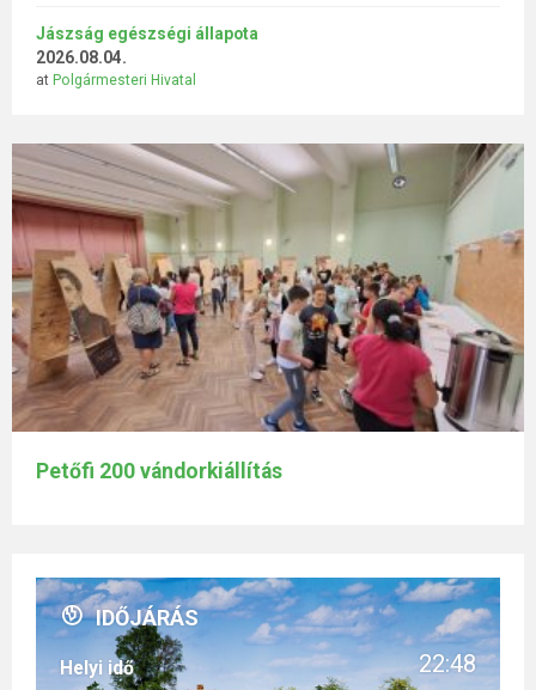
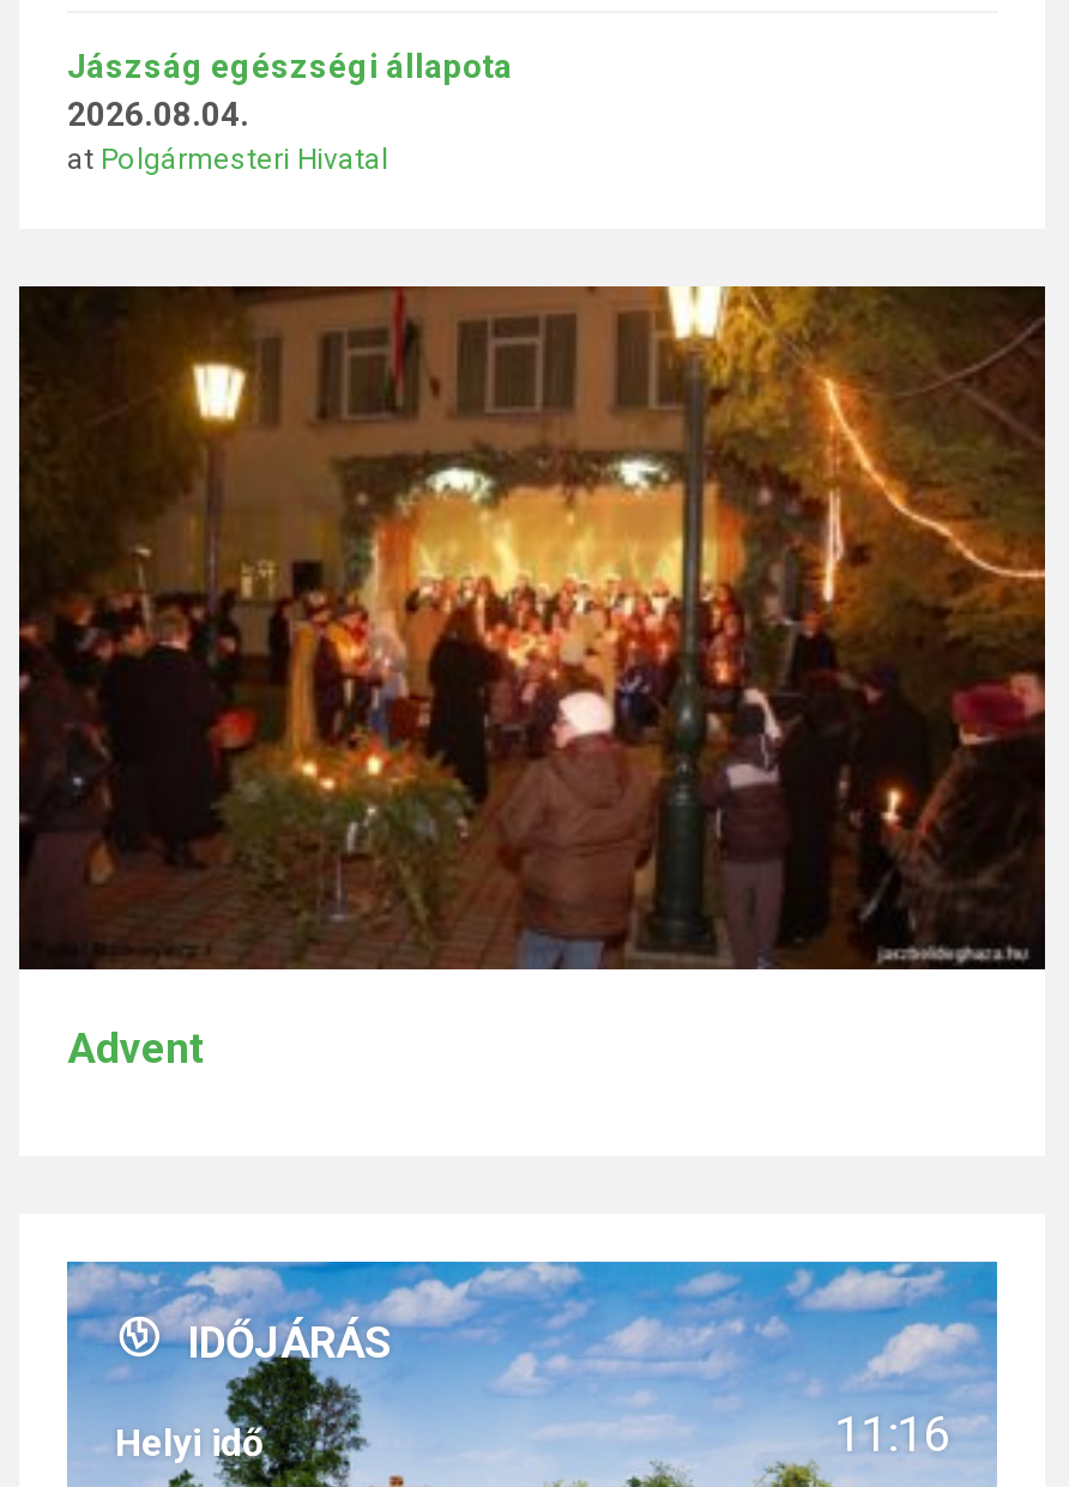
- [image]
- Petőfi 200 vándorkiállítás
+ [image]
+ Advent

- 22:48
+ 11:16
